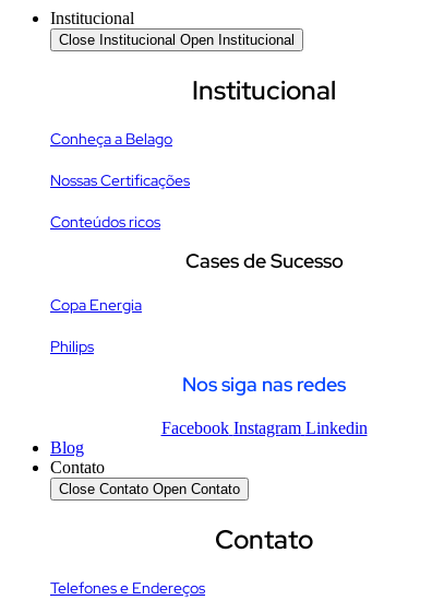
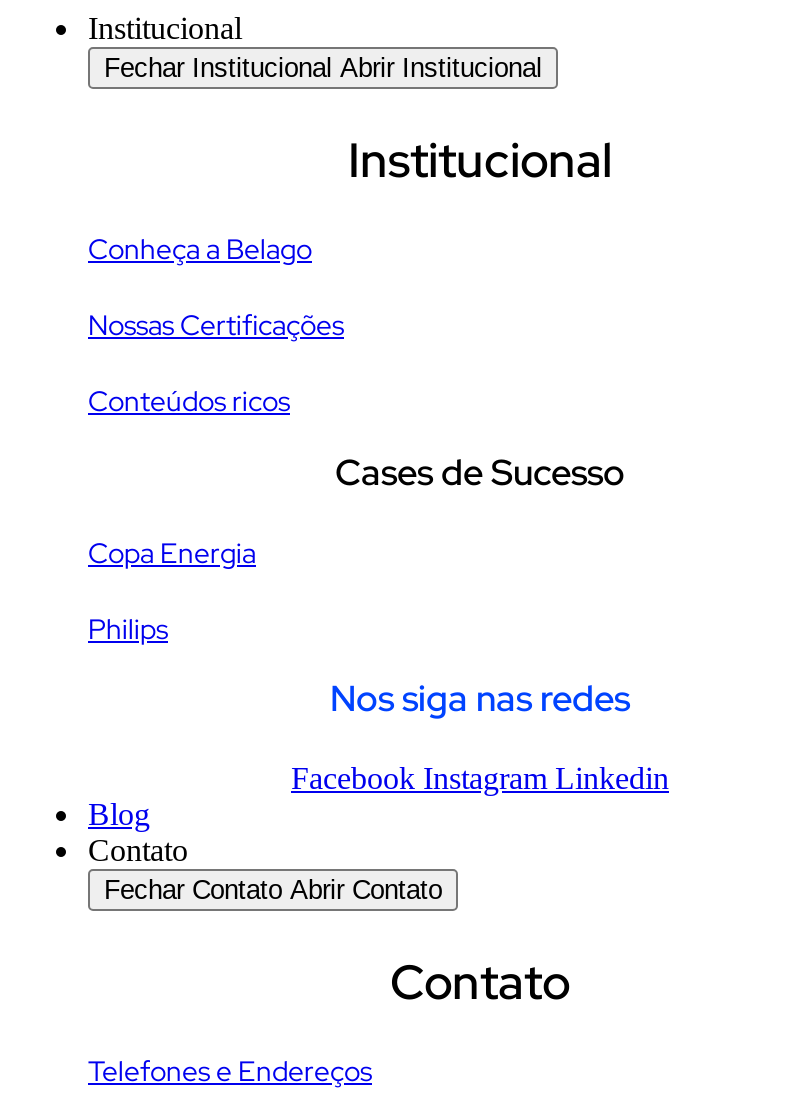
- Close Institucional Open Institucional
+ Fechar Institucional Abrir Institucional

- Close Contato Open Contato
+ Fechar Contato Abrir Contato
